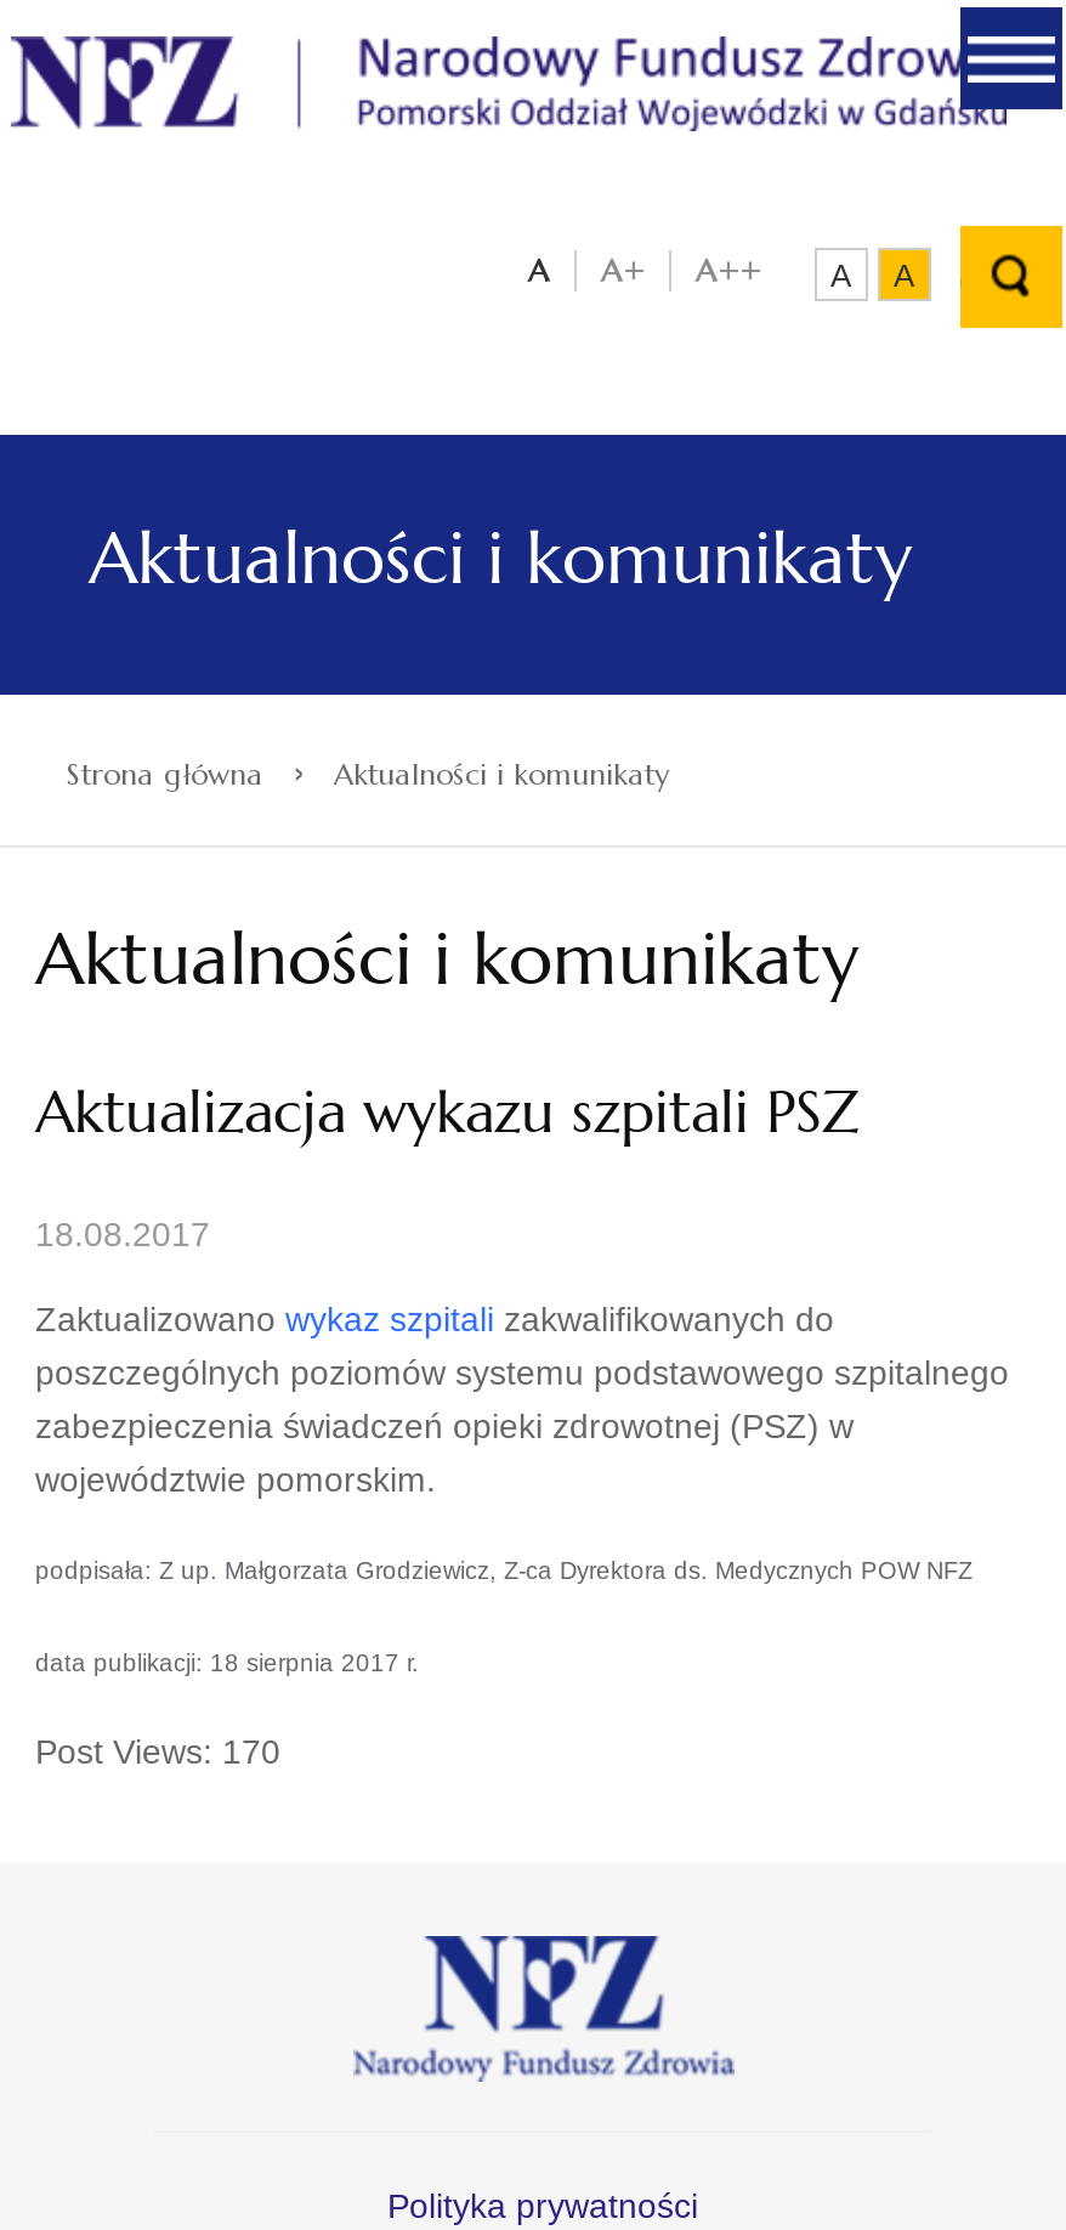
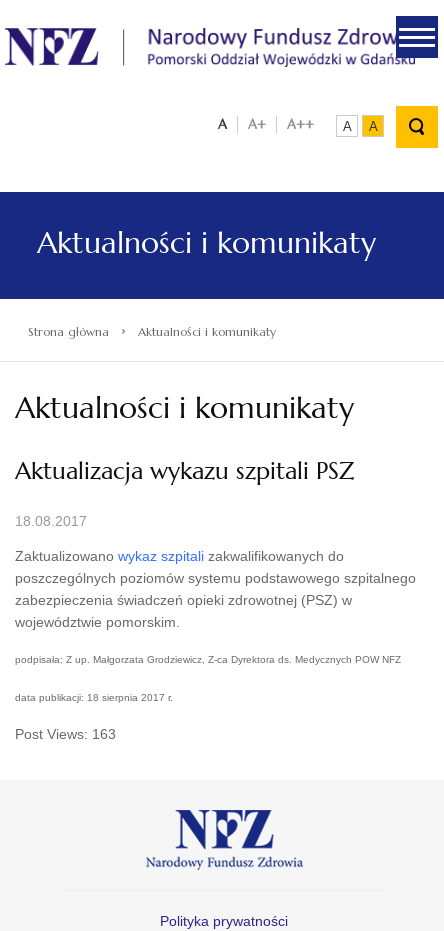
- Post Views: 170
+ Post Views: 163
